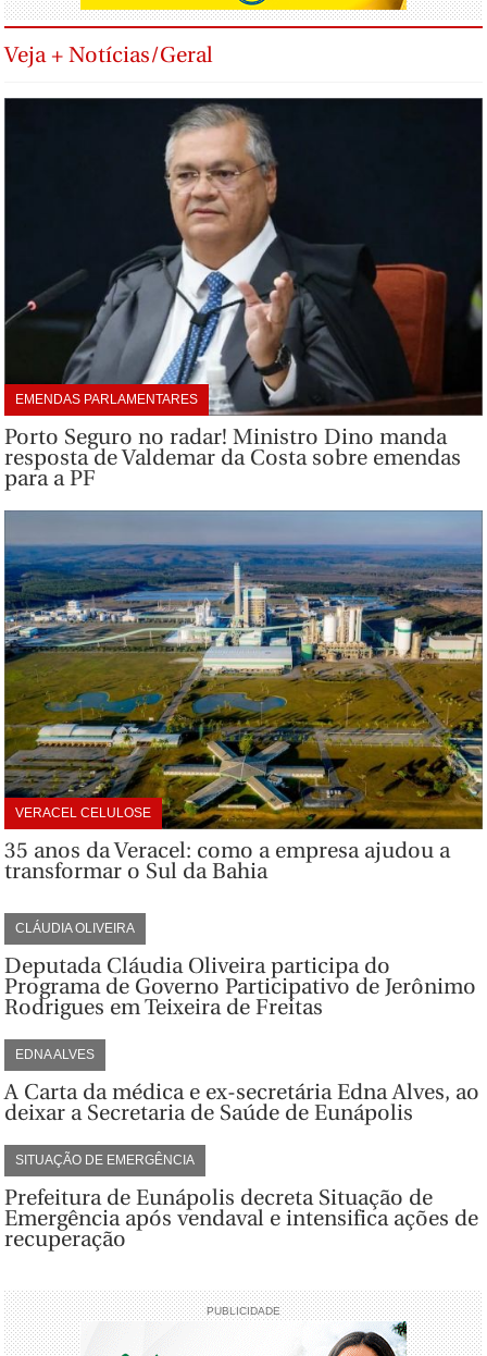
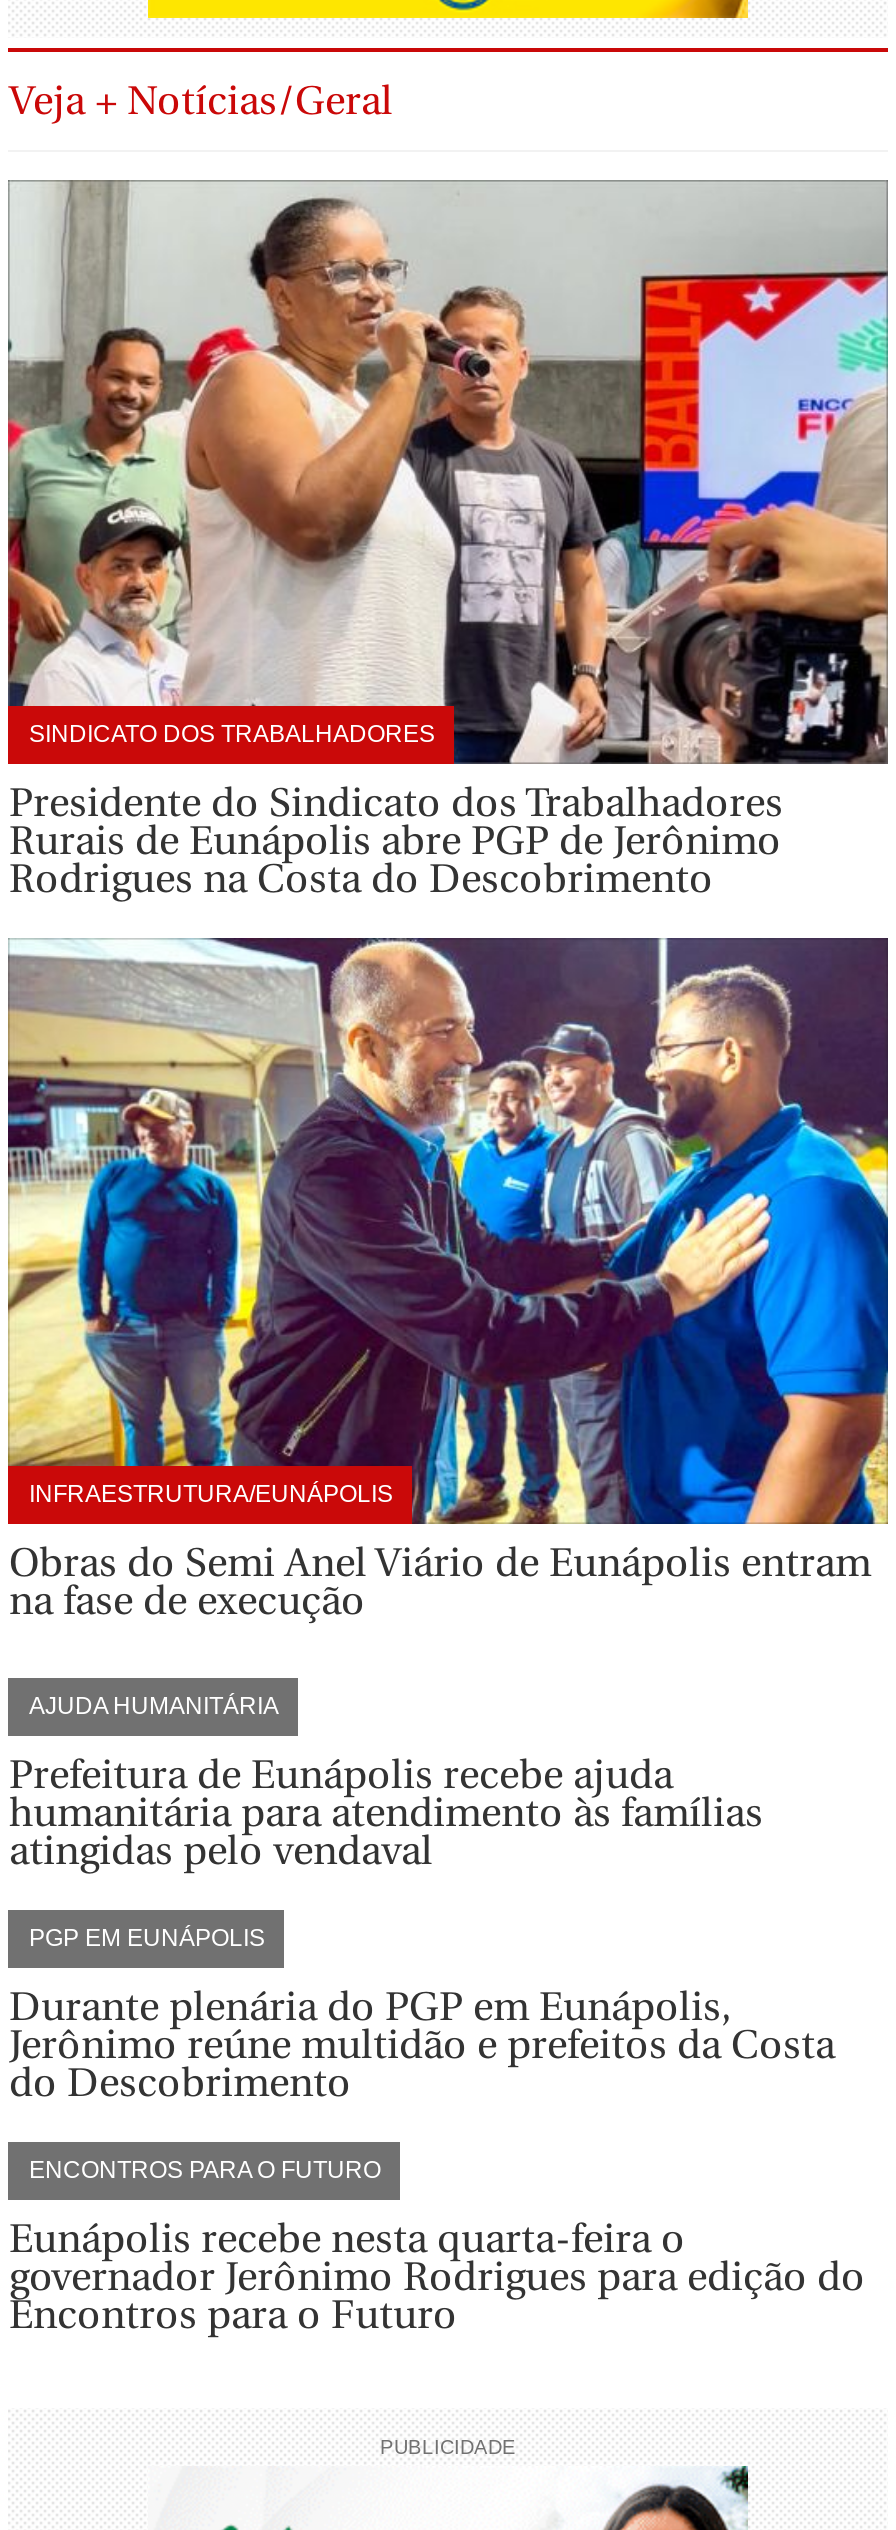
- [image]
- EMENDAS PARLAMENTARES
+ [image]
+ SINDICATO DOS TRABALHADORES

- Porto Seguro no radar! Ministro Dino manda
- resposta de Valdemar da Costa sobre emendas
- para a PF
+ Presidente do Sindicato dos Trabalhadores
+ Rurais de Eunápolis abre PGP de Jerônimo
+ Rodrigues na Costa do Descobrimento

- [image]
- VERACEL CELULOSE
+ [image]
+ INFRAESTRUTURA/EUNÁPOLIS

- 35 anos da Veracel: como a empresa ajudou a
- transformar o Sul da Bahia
+ Obras do Semi Anel Viário de Eunápolis entram
+ na fase de execução

- CLÁUDIA OLIVEIRA
+ AJUDA HUMANITÁRIA

- Deputada Cláudia Oliveira participa do
- Programa de Governo Participativo de Jerônimo
- Rodrigues em Teixeira de Freitas
+ Prefeitura de Eunápolis recebe ajuda
+ humanitária para atendimento às famílias
+ atingidas pelo vendaval

- EDNA ALVES
+ PGP EM EUNÁPOLIS

- A Carta da médica e ex-secretária Edna Alves, ao
- deixar a Secretaria de Saúde de Eunápolis
+ Durante plenária do PGP em Eunápolis,
+ Jerônimo reúne multidão e prefeitos da Costa
+ do Descobrimento

- SITUAÇÃO DE EMERGÊNCIA
+ ENCONTROS PARA O FUTURO

- Prefeitura de Eunápolis decreta Situação de
- Emergência após vendaval e intensifica ações de
- recuperação
+ Eunápolis recebe nesta quarta-feira o
+ governador Jerônimo Rodrigues para edição do
+ Encontros para o Futuro
